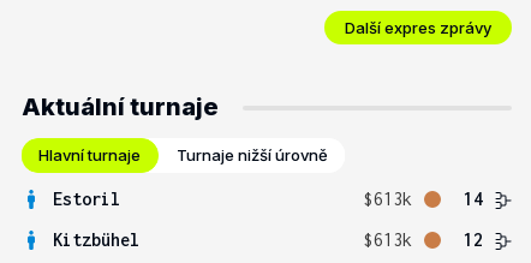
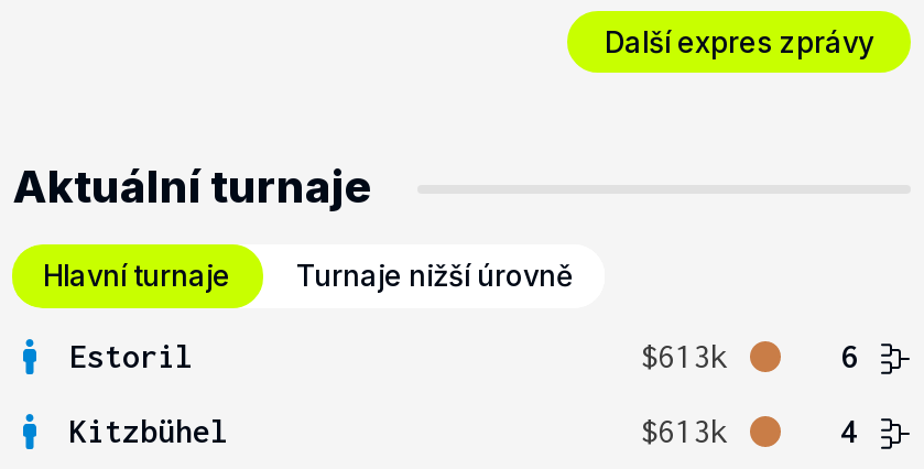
- 14
+ 6

- 12
+ 4
